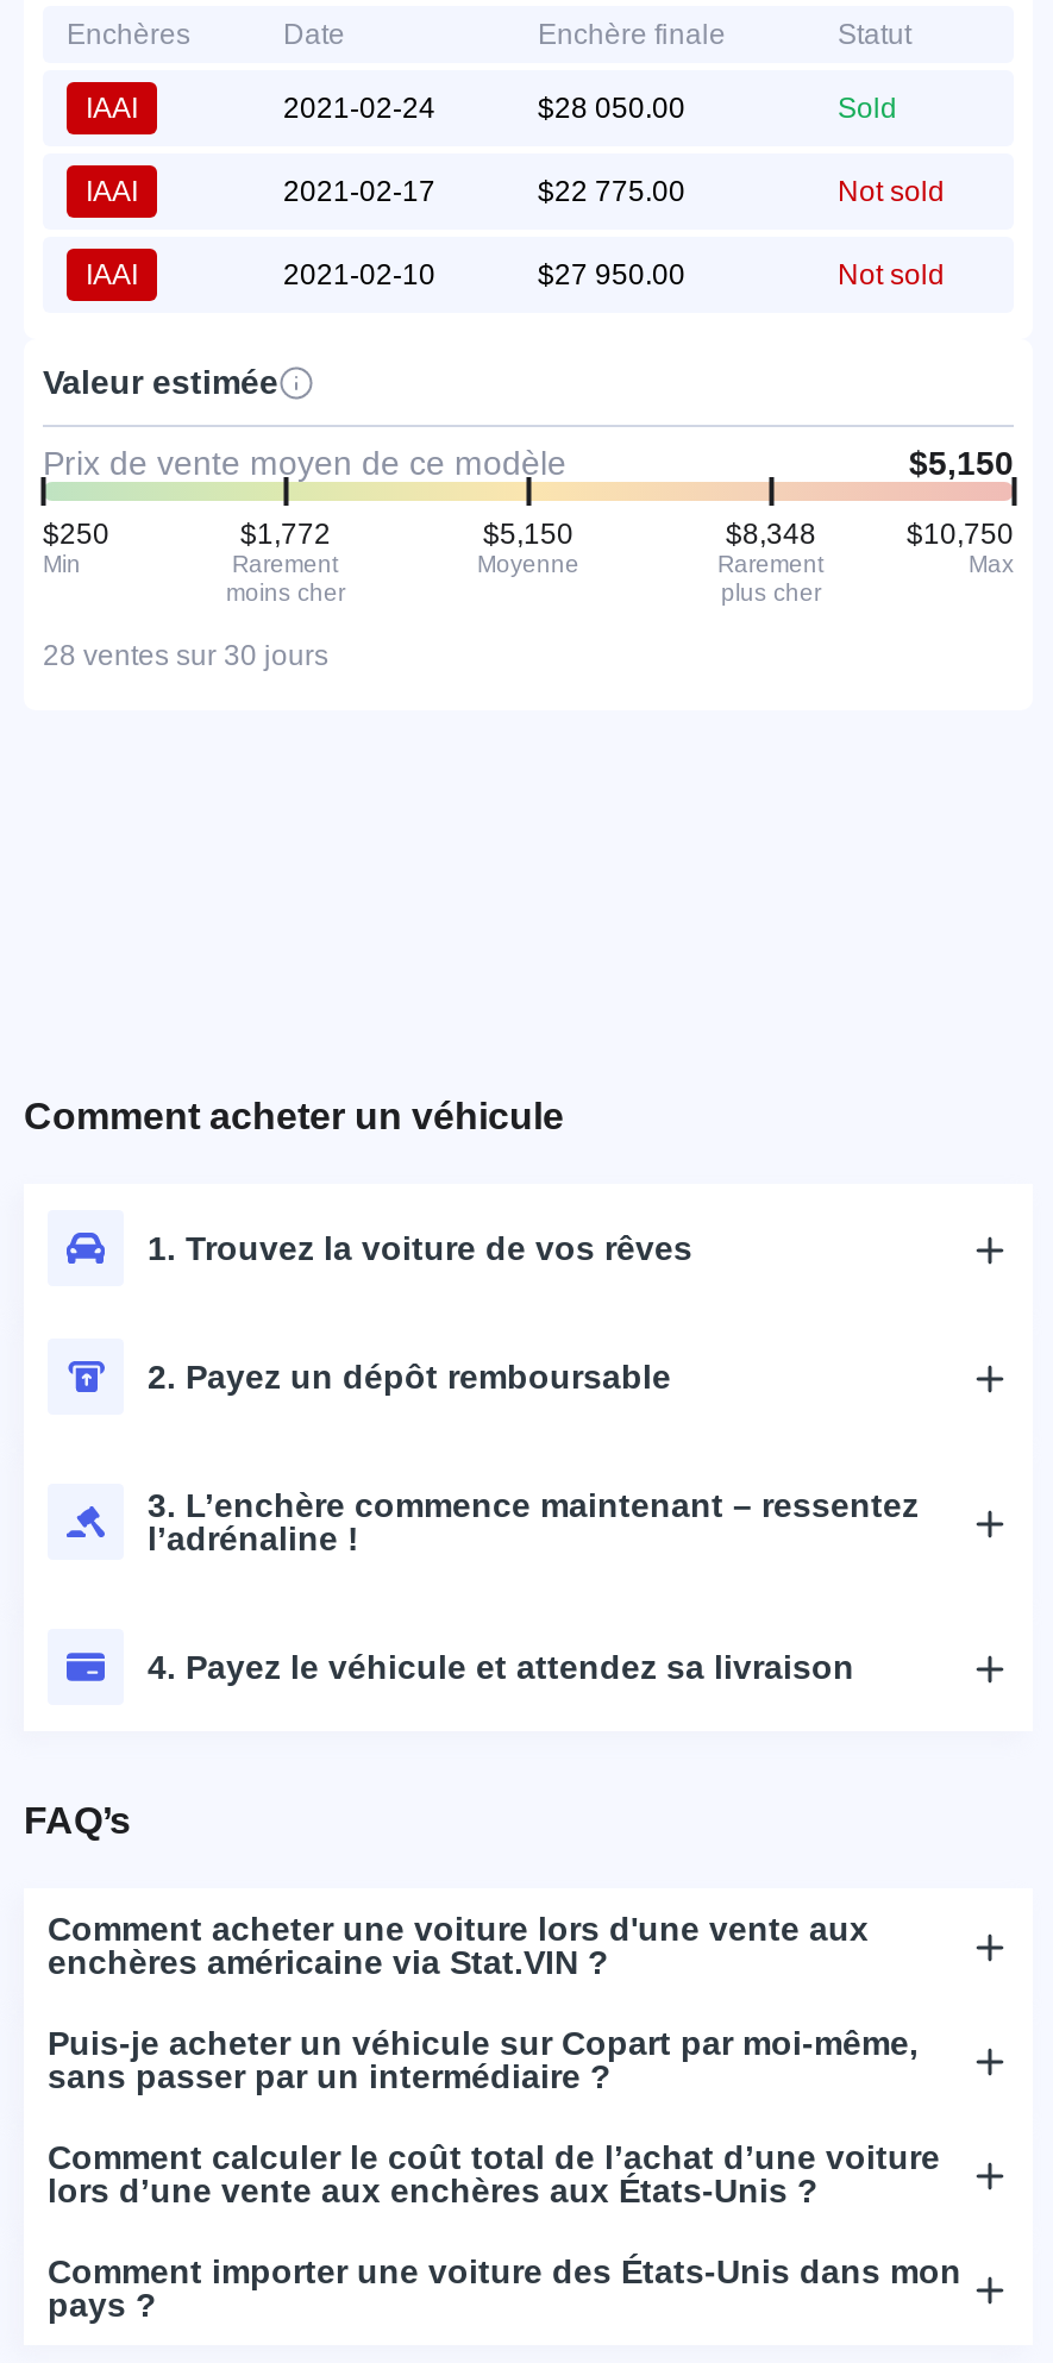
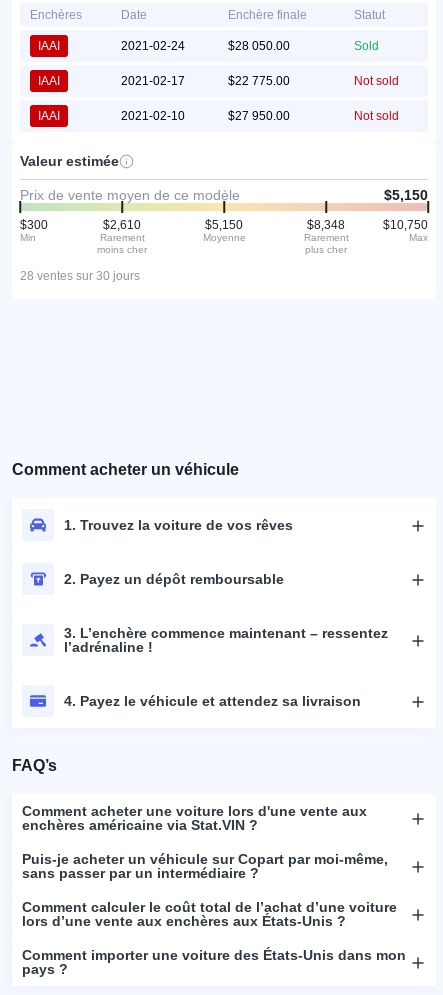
- $250
+ $300

- $1,772
+ $2,610
